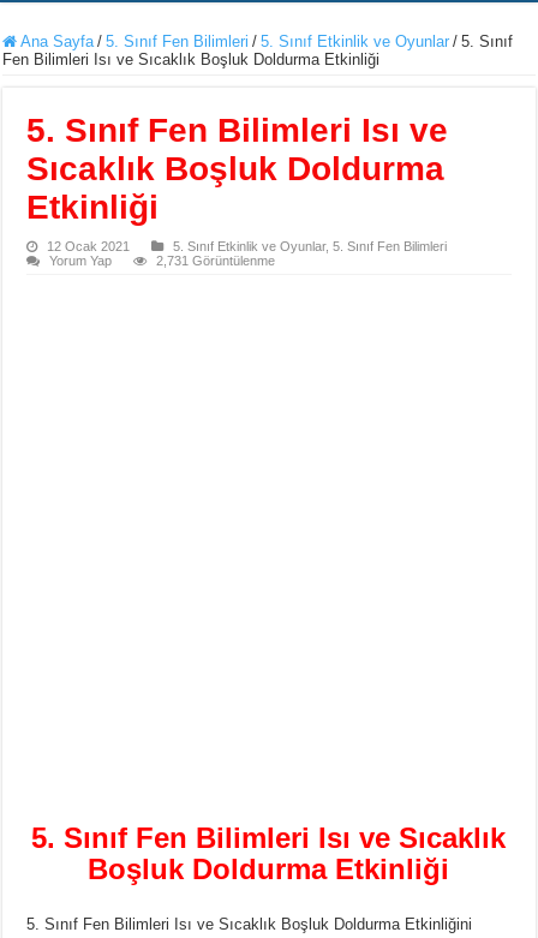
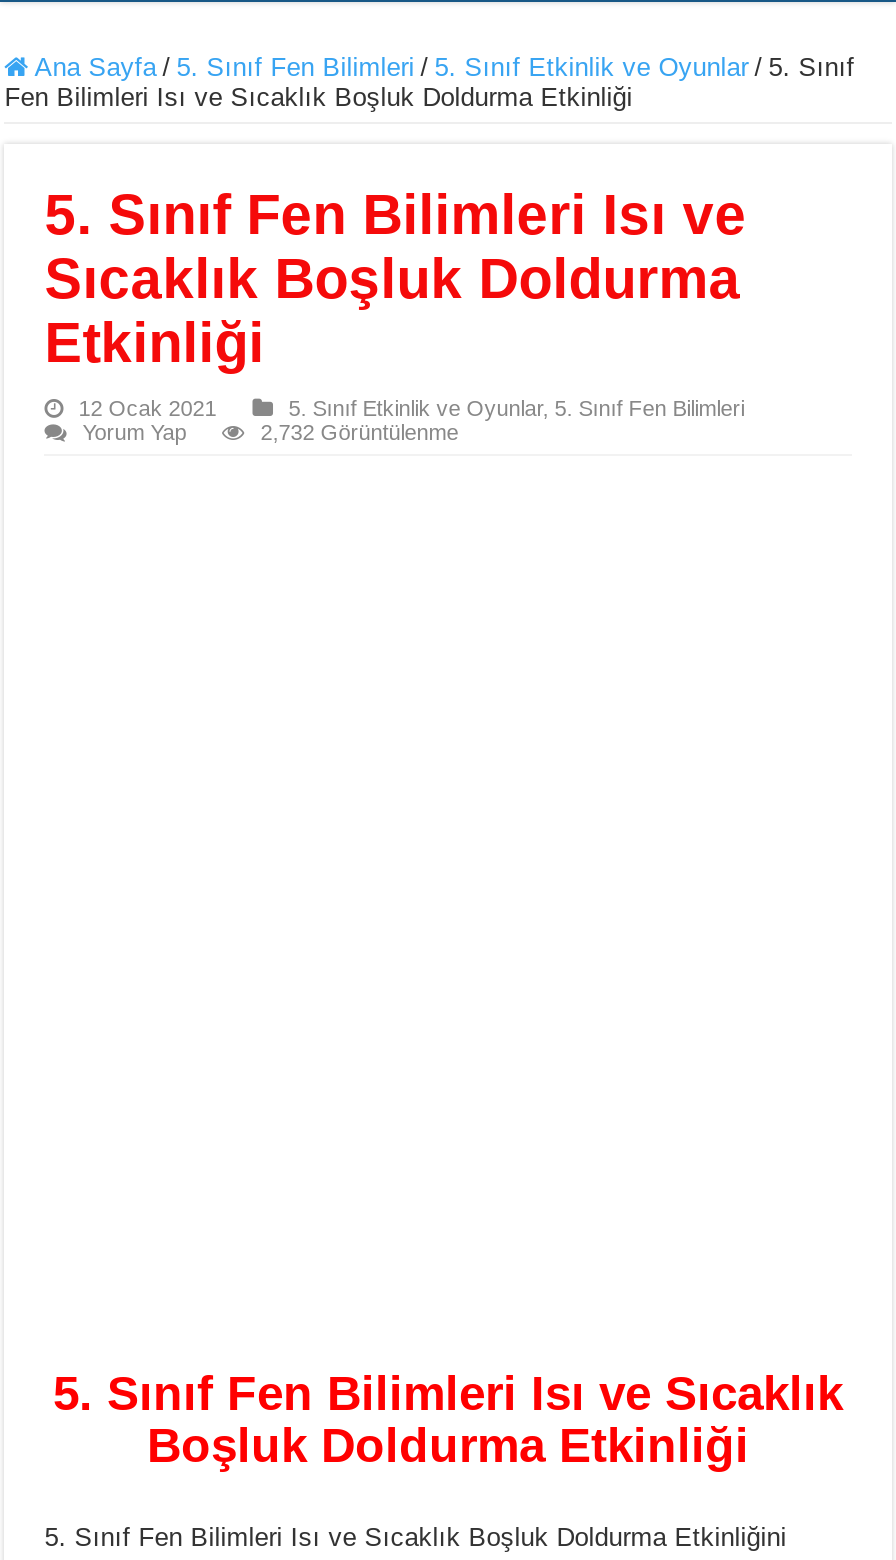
- 2,731 Görüntülenme
+ 2,732 Görüntülenme
